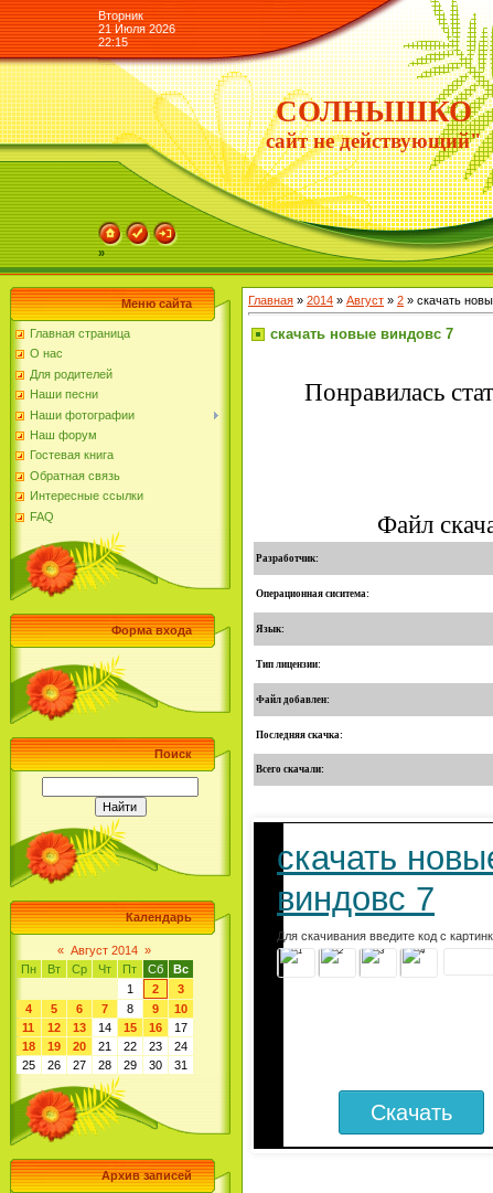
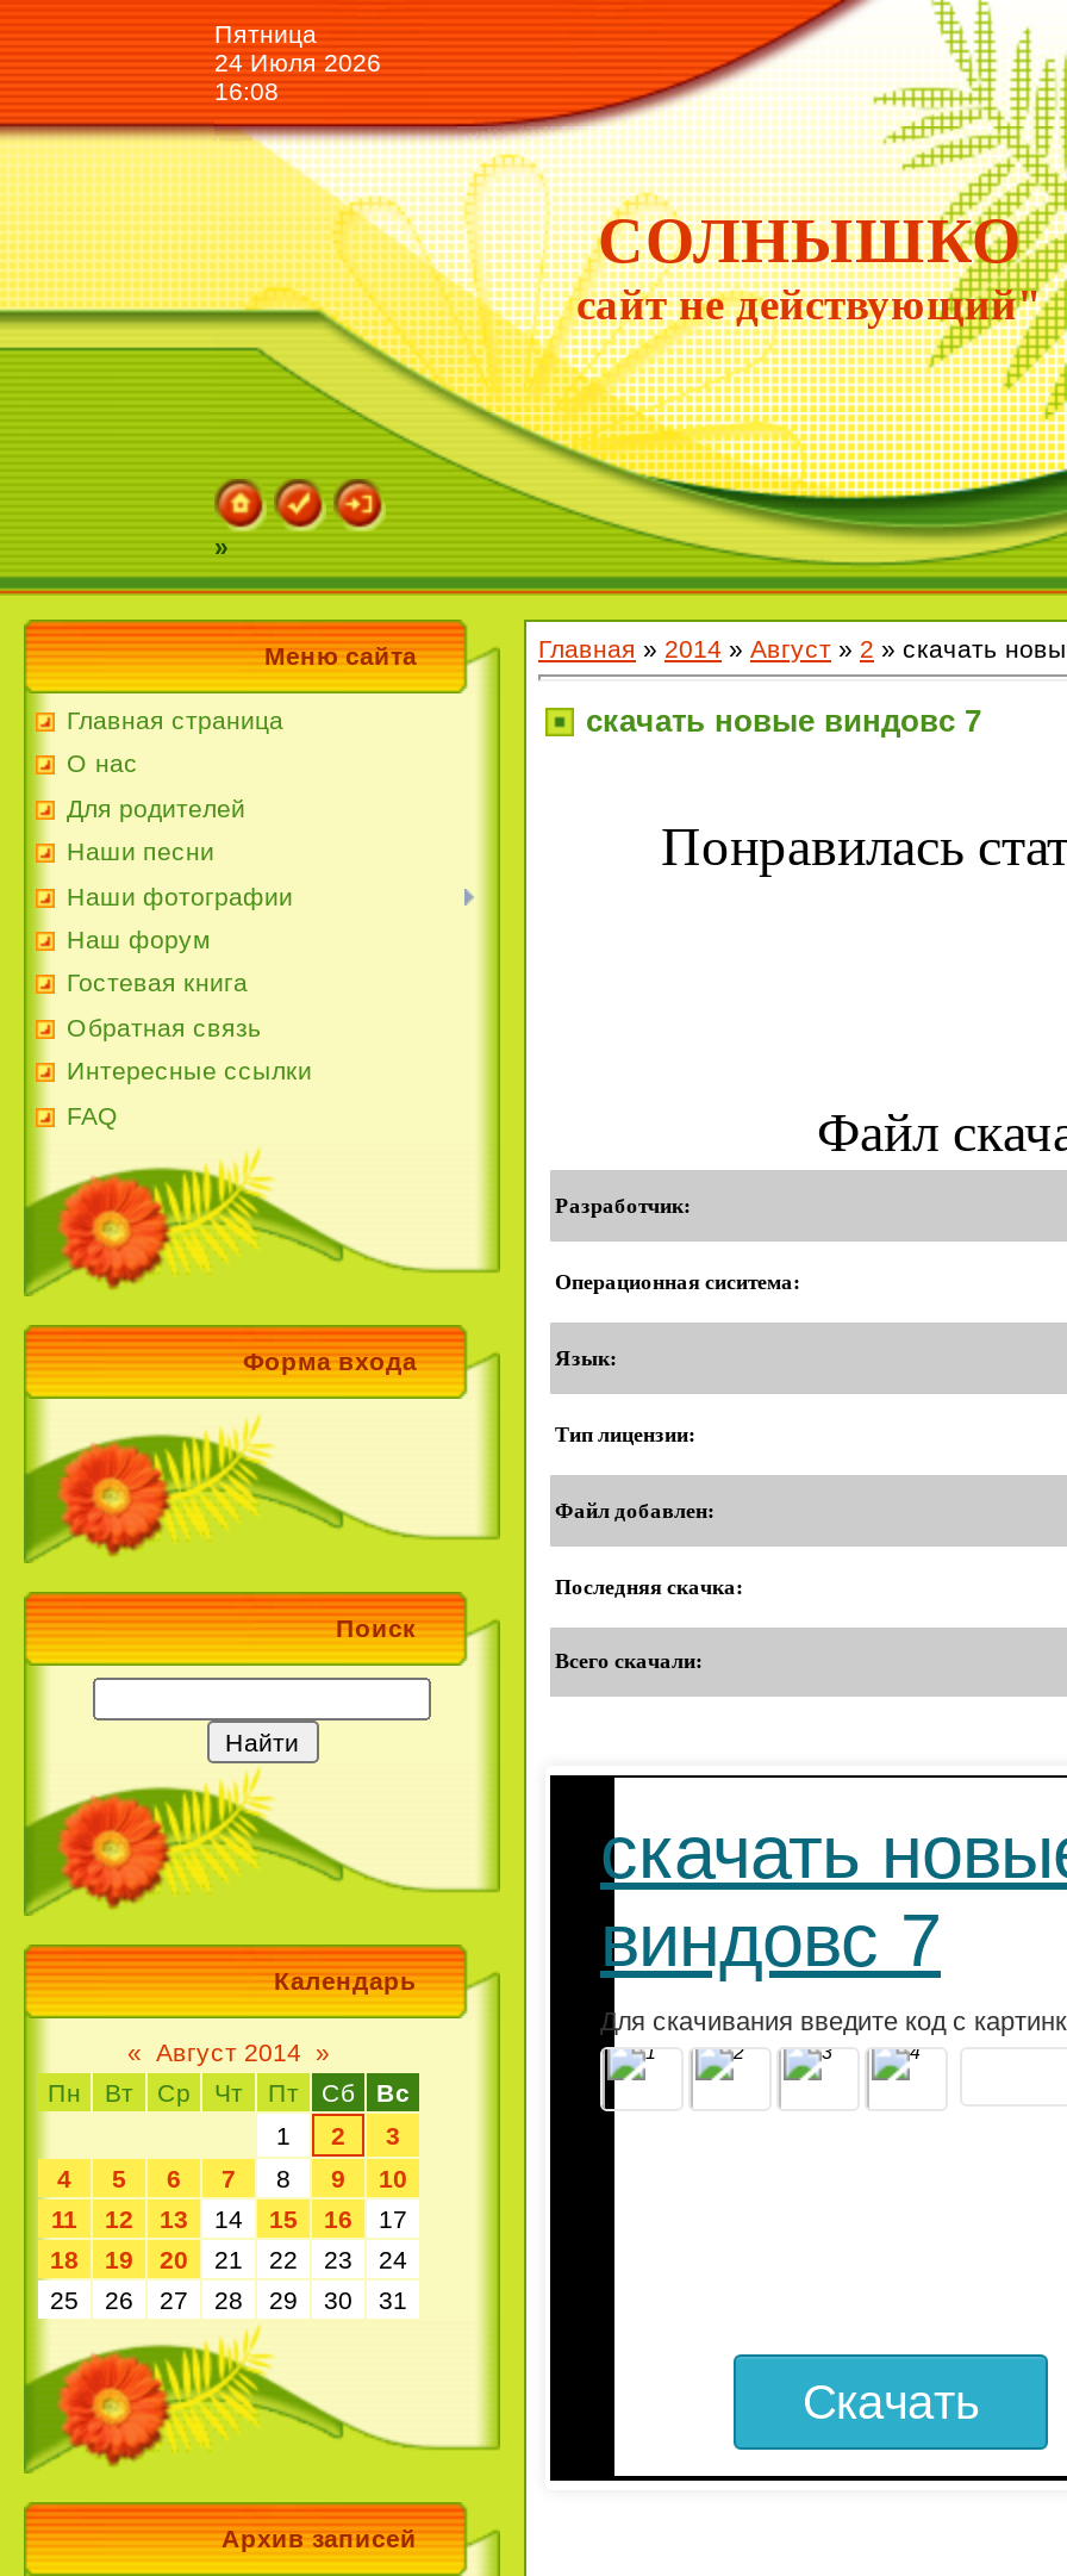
- Вторник
- 21 Июля 2026
- 22:15
+ Пятница
+ 24 Июля 2026
+ 16:08
